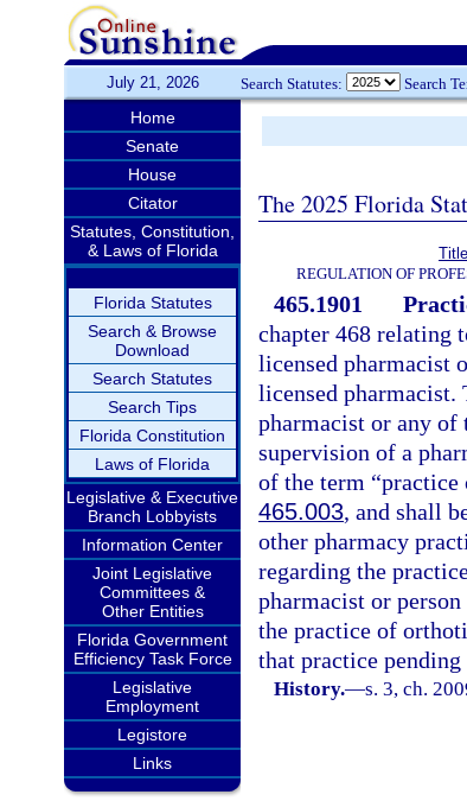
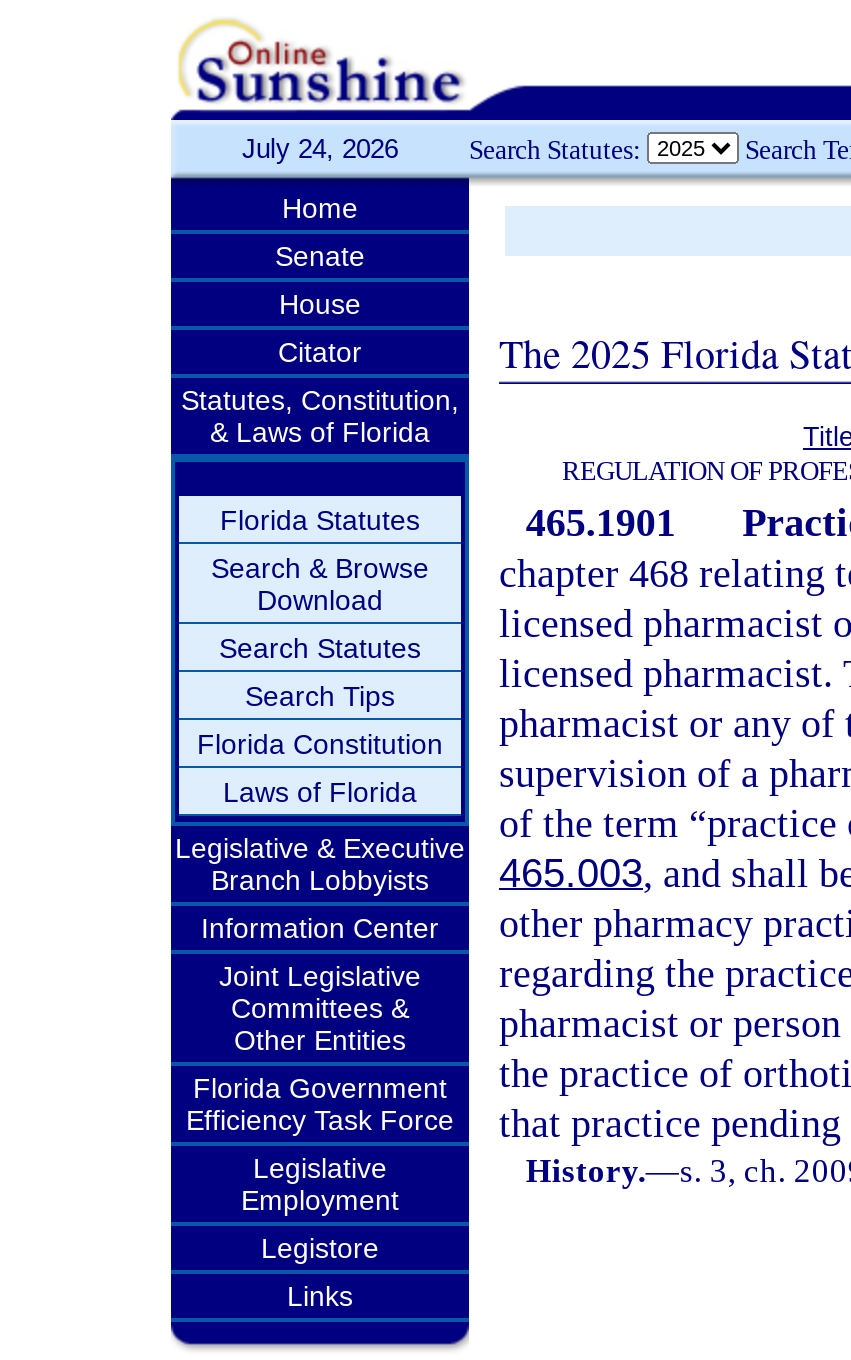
- July 21, 2026
+ July 24, 2026
